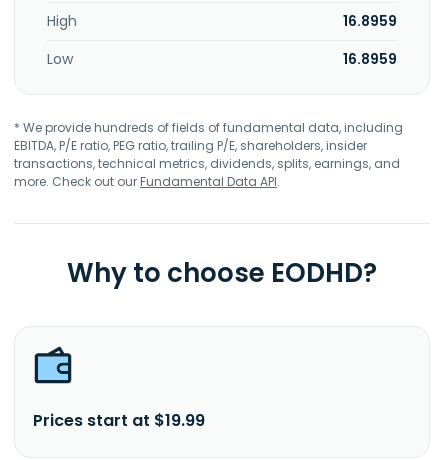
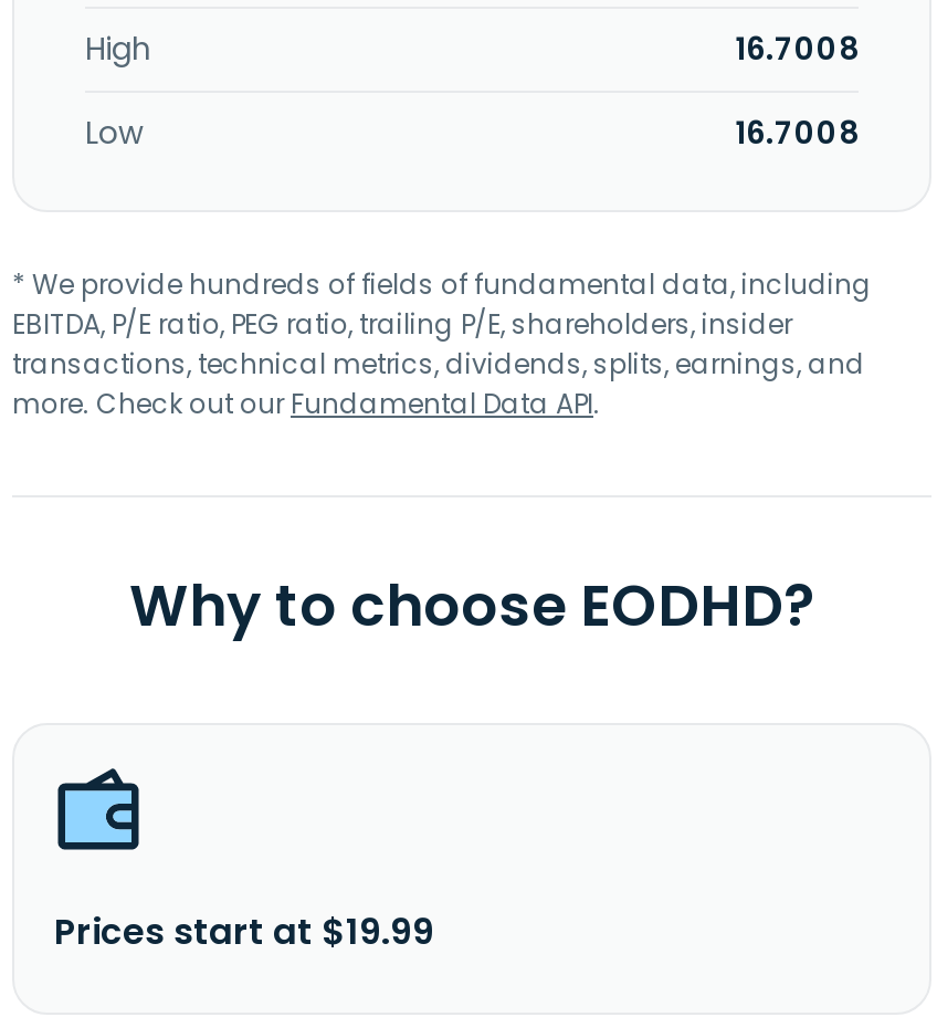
- 16.8959
+ 16.7008

- 16.8959
+ 16.7008
